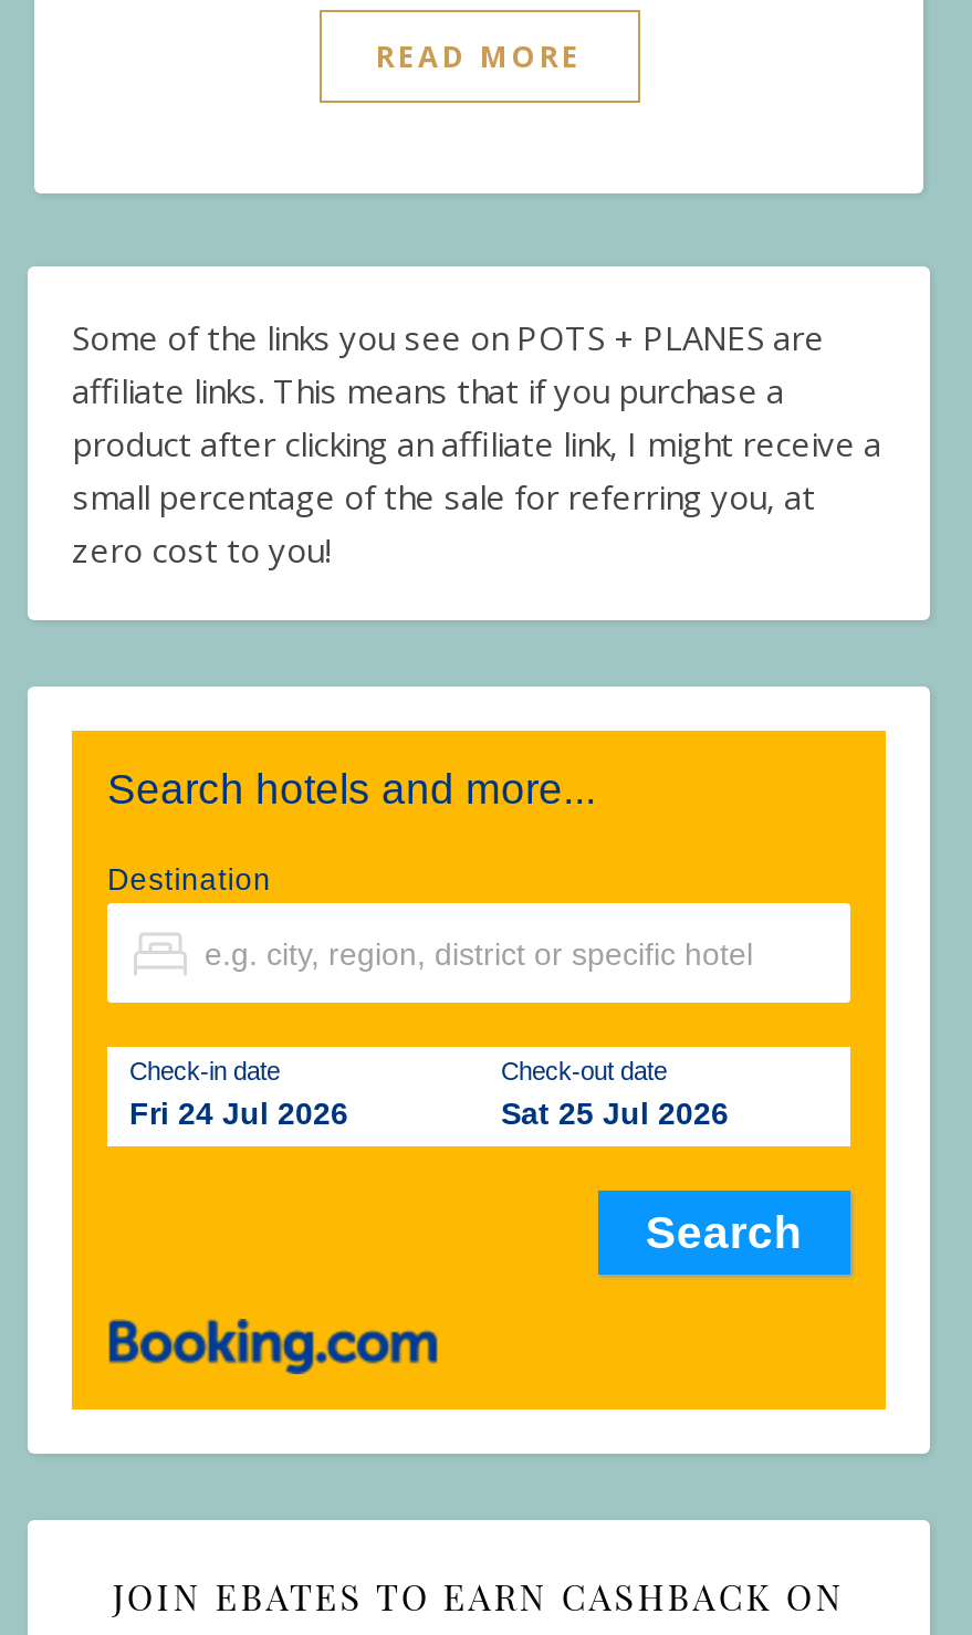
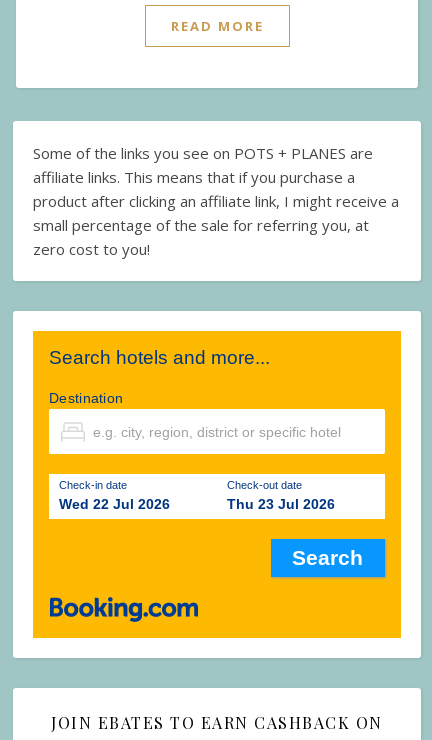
- Fri 24 Jul 2026
+ Wed 22 Jul 2026

- Sat 25 Jul 2026
+ Thu 23 Jul 2026
